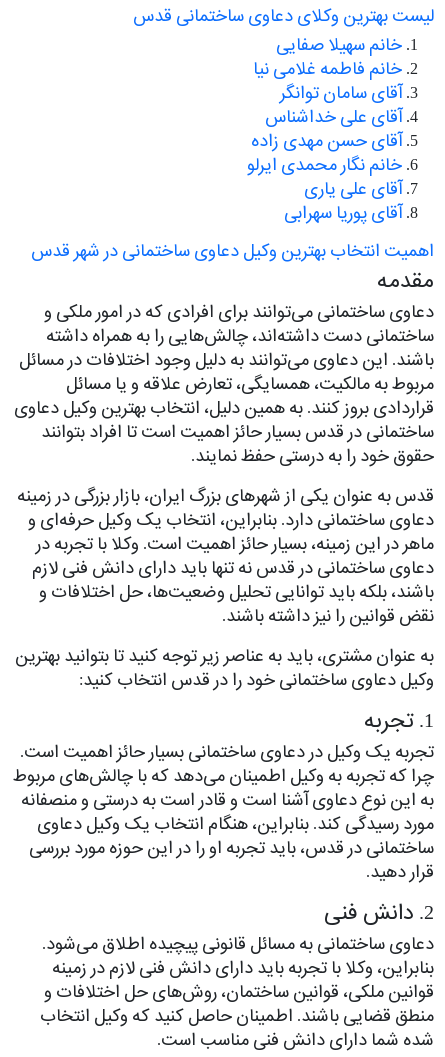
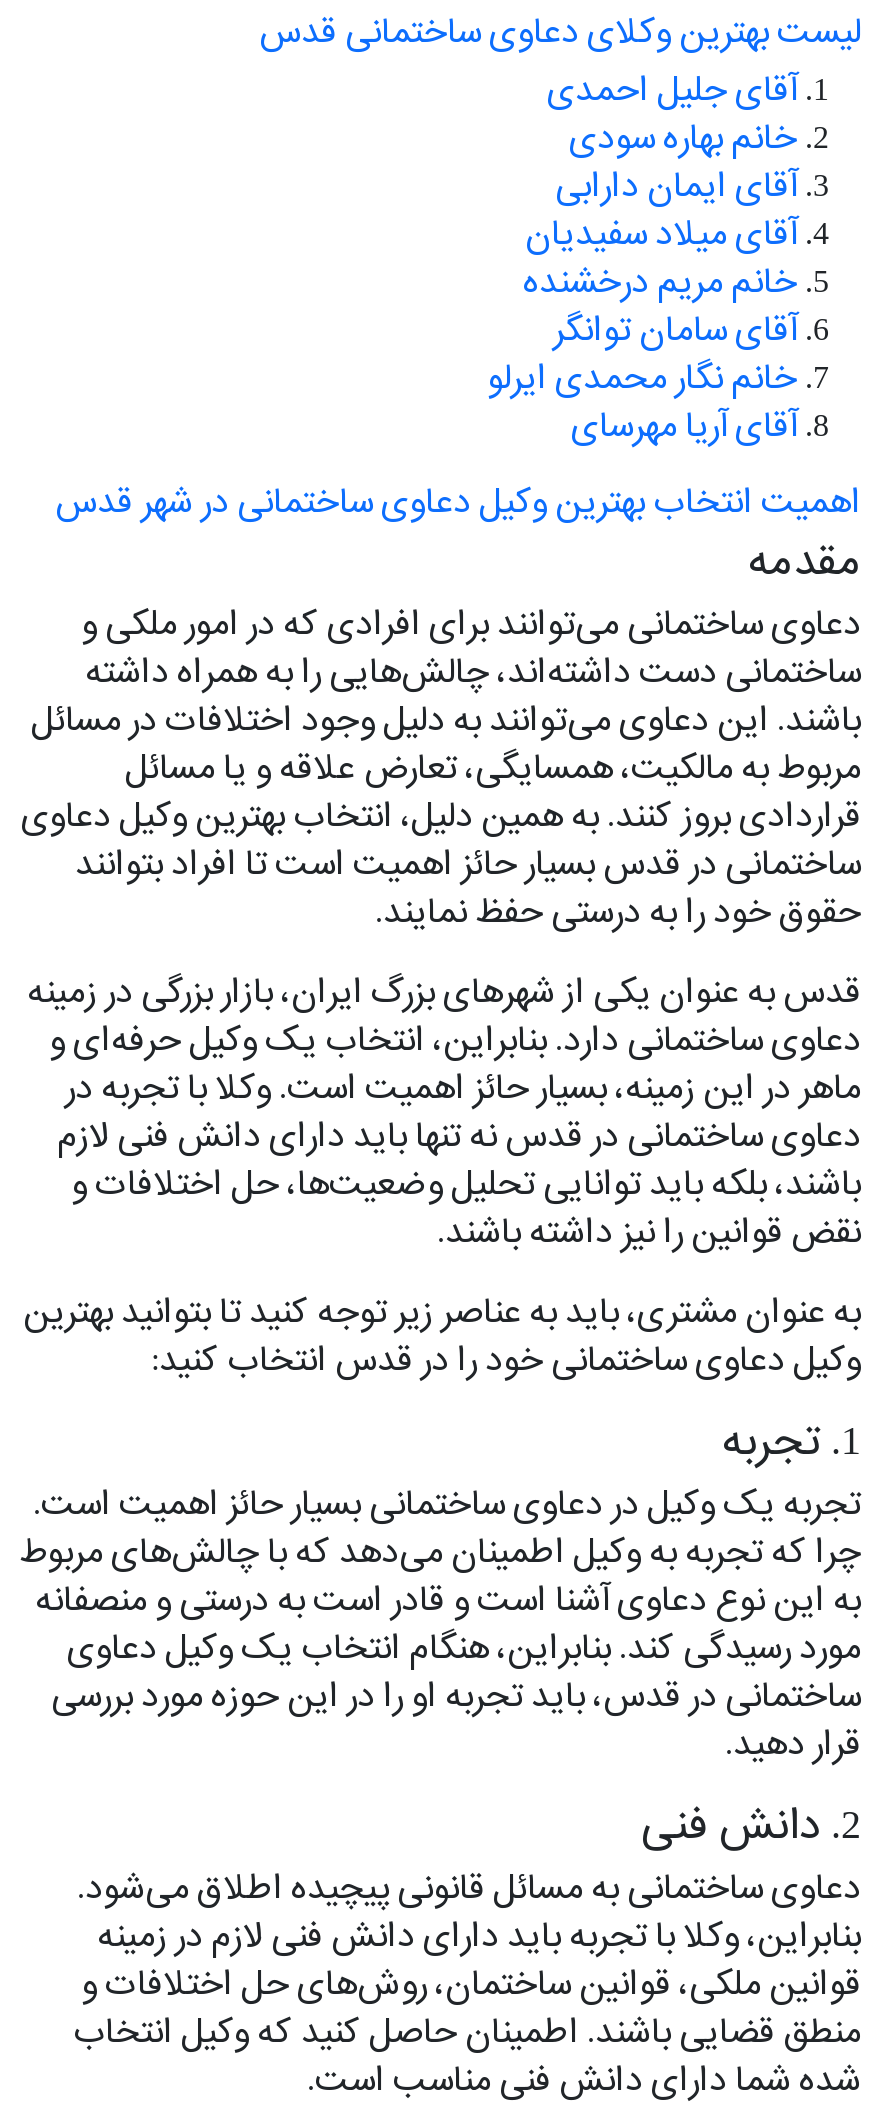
- خانم سهیلا صفایی
- خانم فاطمه غلامی نیا
+ آقای جلیل احمدی
+ خانم بهاره سودی
+ آقای ایمان دارابی
+ آقای میلاد سفیدیان
+ خانم مریم درخشنده

moved down: آقای سامان توانگر

- آقای علی خداشناس
- آقای حسن مهدی زاده

moved down: خانم نگار محمدی ایرلو

- آقای علی یاری
- آقای پوریا سهرابی
+ آقای آریا مهرسای
